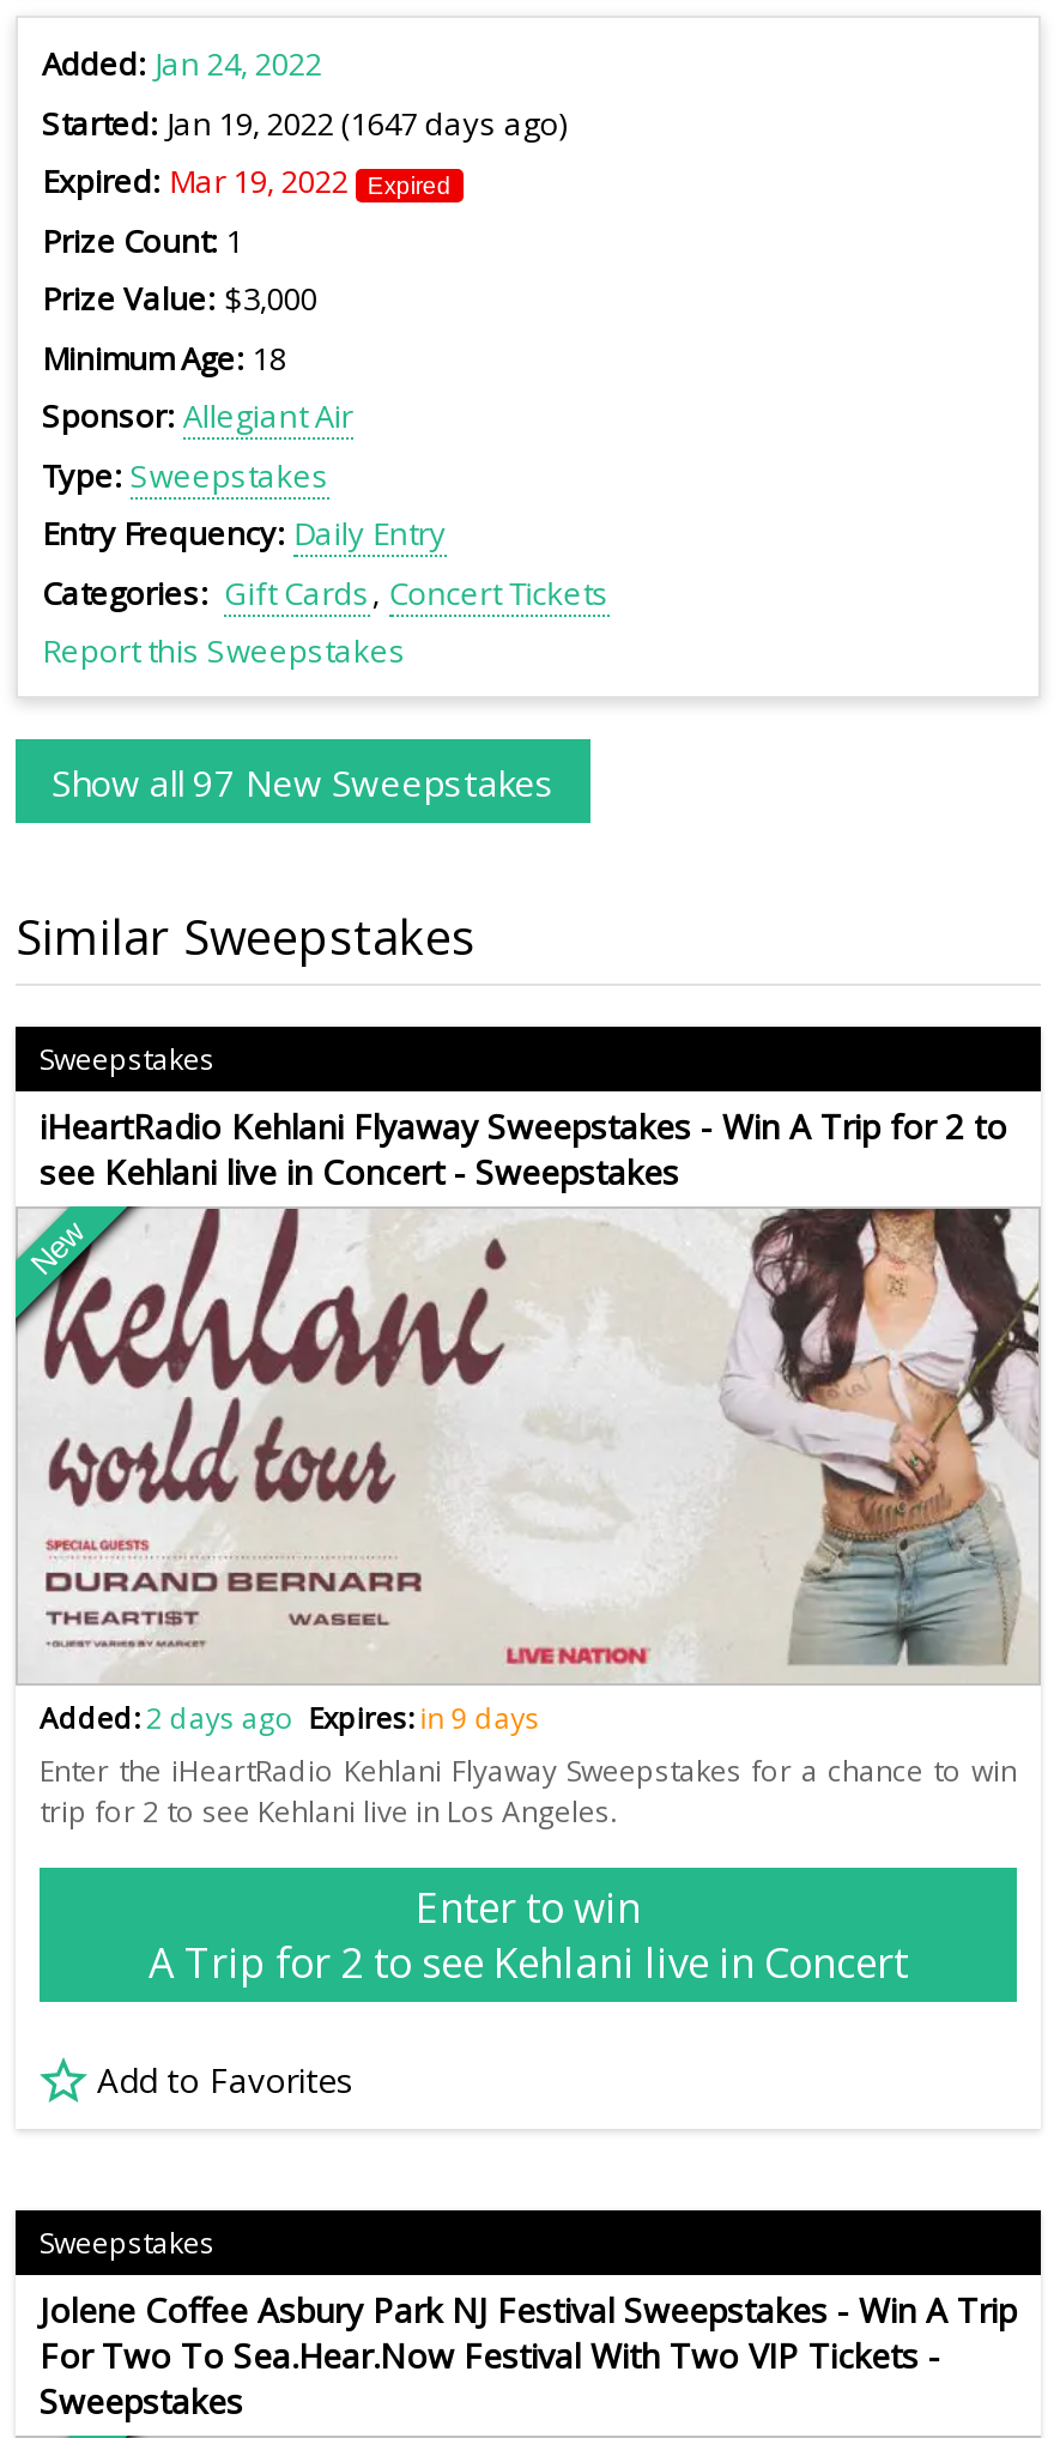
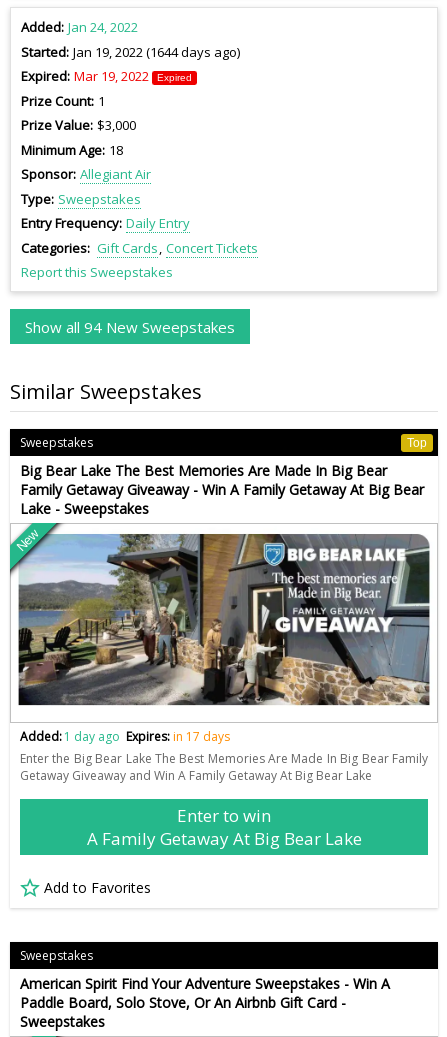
- Started Jan 19, 2022 (1647 days ago)
+ Started Jan 19, 2022 (1644 days ago)

- Show all 97 New Sweepstakes
+ Show all 94 New Sweepstakes

- iHeartRadio Kehlani Flyaway Sweepstakes - Win A Trip for 2 to
- see Kehlani live in Concert - Sweepstakes
+ Top
+ Big Bear Lake The Best Memories Are Made In Big Bear
+ Family Getaway Giveaway - Win A Family Getaway At Big Bear
+ Lake - Sweepstakes

- [image]
- Added: 2 days ago Expires: in 9 days
- Enter the iHeartRadio Kehlani Flyaway Sweepstakes for a chance to win
- trip for 2 to see Kehlani live in Los Angeles.
+ [image]
+ Added: 1 day ago Expires: in 17 days
+ Enter the Big Bear Lake The Best Memories Are Made In Big Bear Family
+ Getaway Giveaway and Win A Family Getaway At Big Bear Lake

- A Trip for 2 to see Kehlani live in Concert
+ A Family Getaway At Big Bear Lake

- Jolene Coffee Asbury Park NJ Festival Sweepstakes - Win A Trip
- For Two To Sea.Hear.Now Festival With Two VIP Tickets -
+ American Spirit Find Your Adventure Sweepstakes - Win A
+ Paddle Board, Solo Stove, Or An Airbnb Gift Card -
